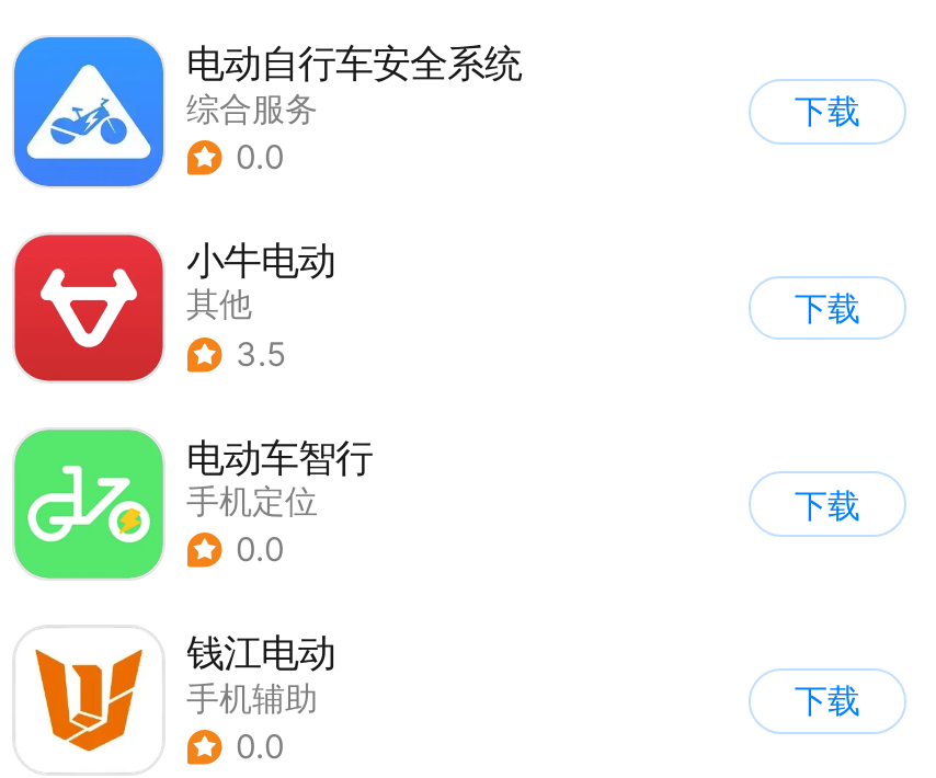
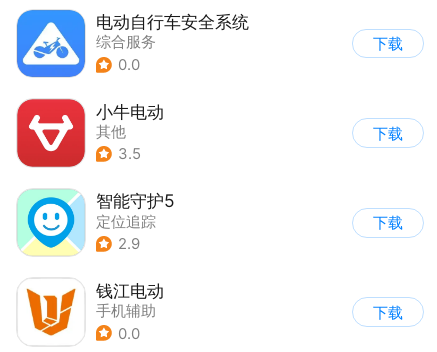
- [image]
- 电动车智行
- 手机定位
- 0.0
+ [image]
+ 智能守护5
+ 定位追踪
+ 2.9
